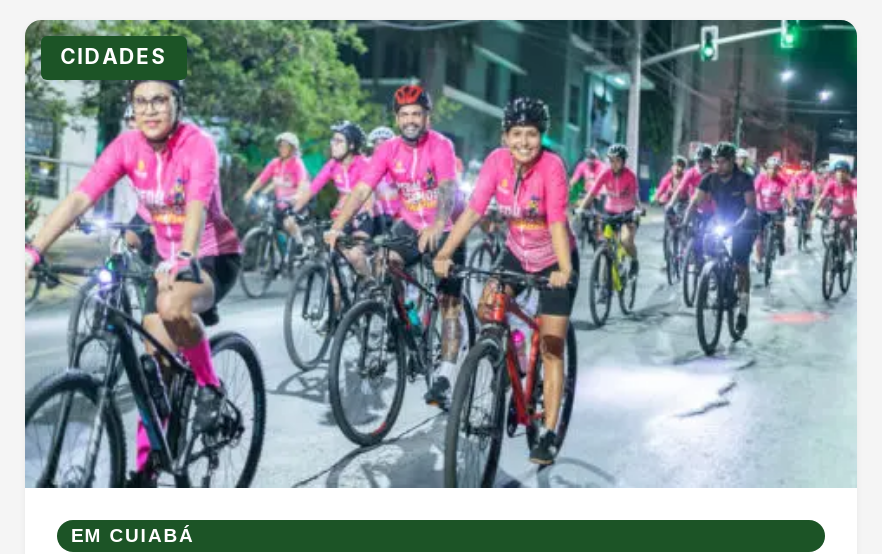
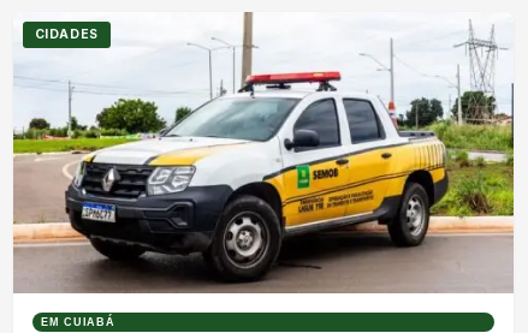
- [image]
+ [image]
